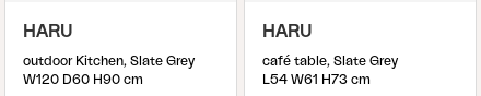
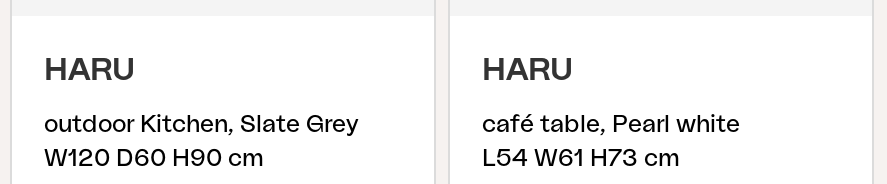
- café table, Slate Grey
+ café table, Pearl white
